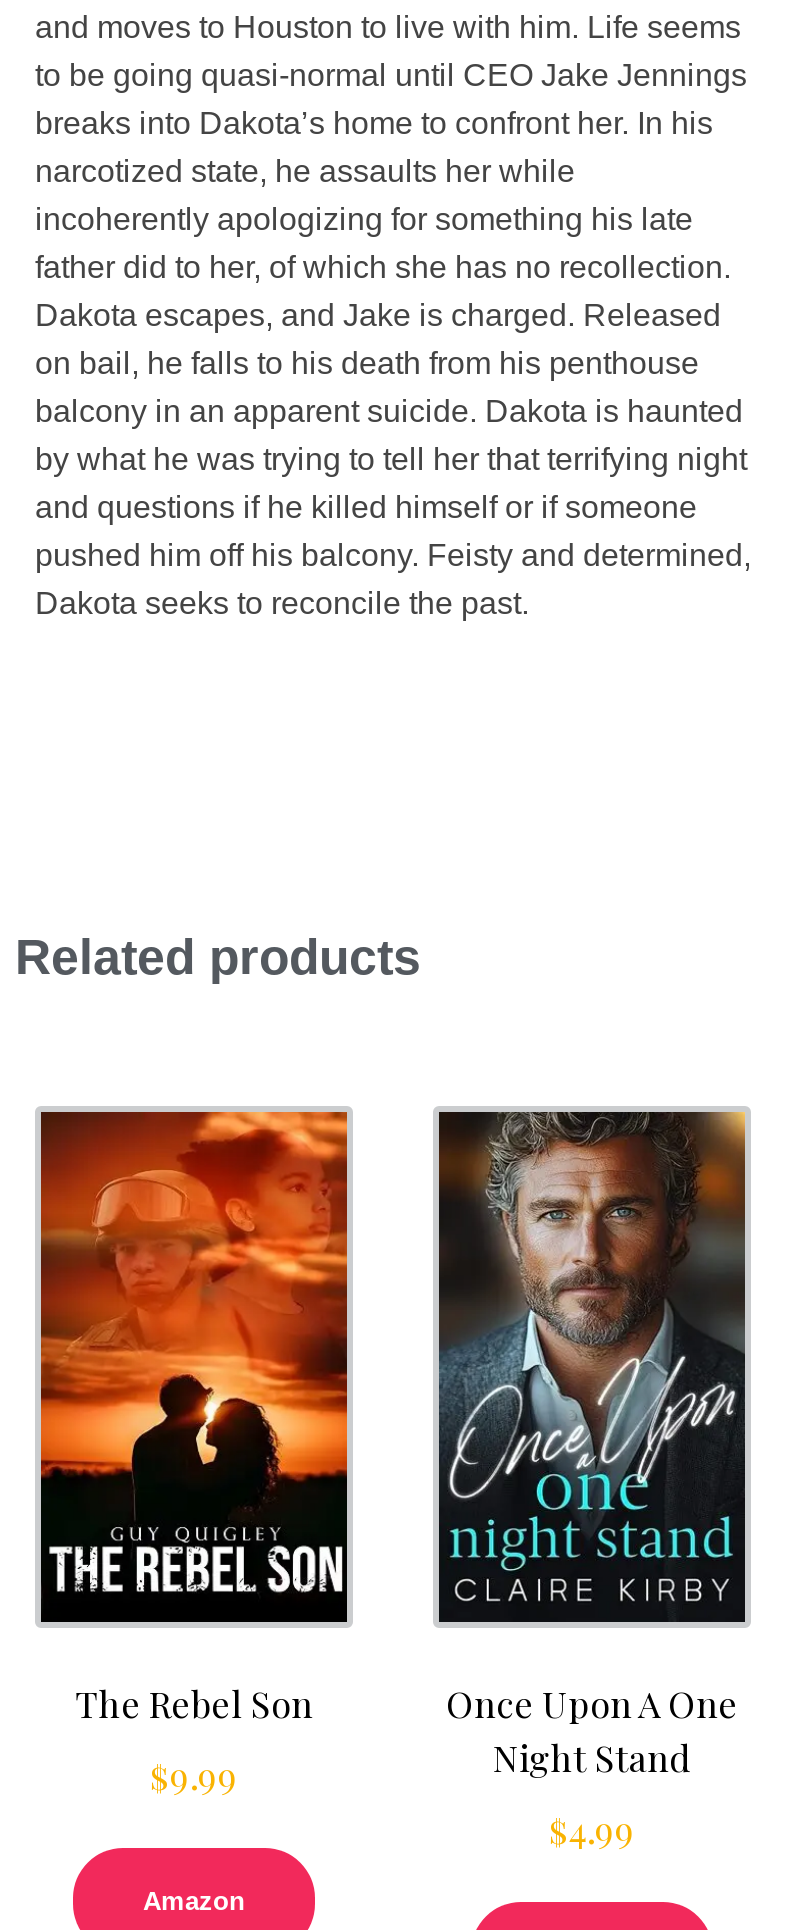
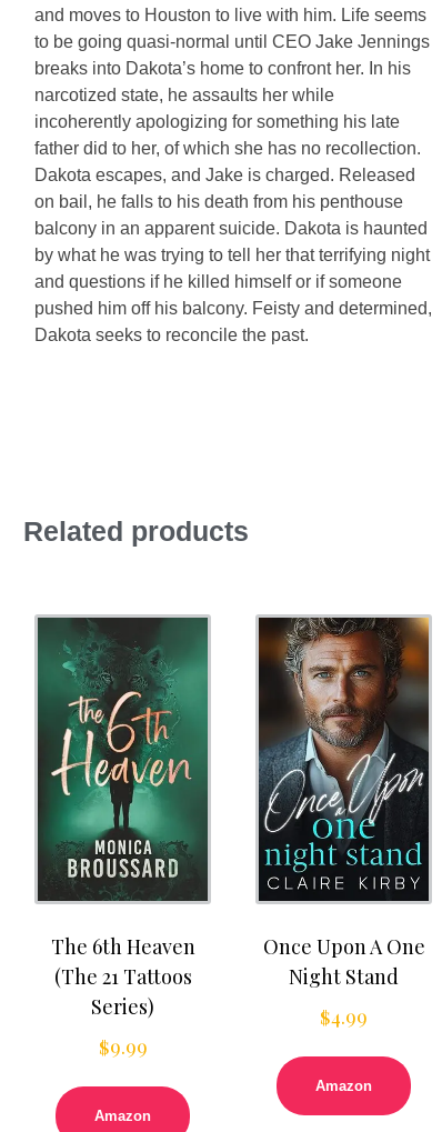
- [image]
- The Rebel Son
+ [image]
+ The 6th Heaven
+ (The 21 Tattoos
+ Series)

+ Amazon
